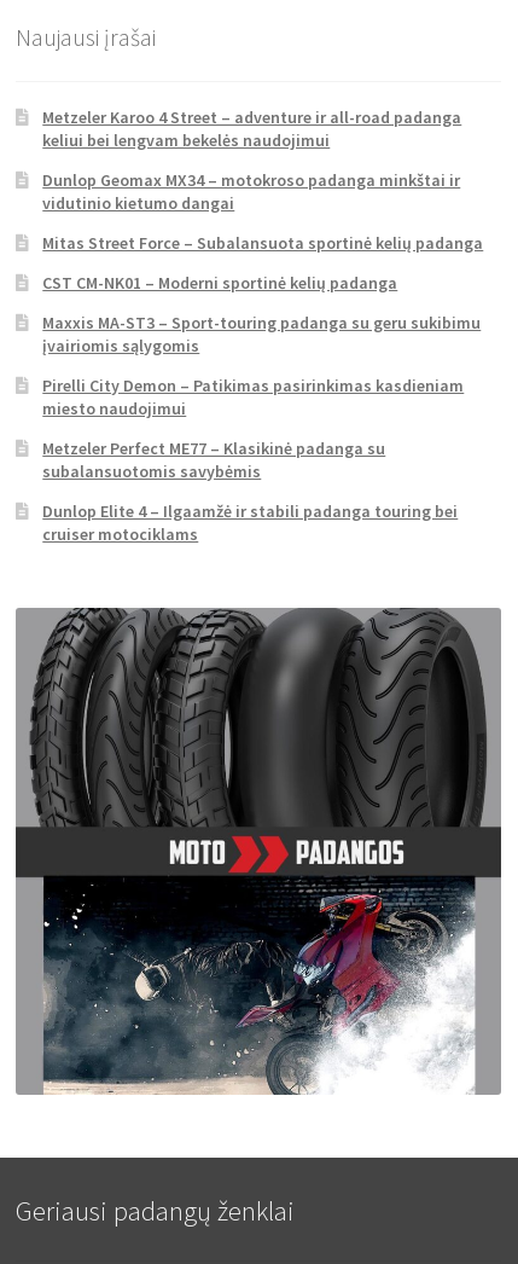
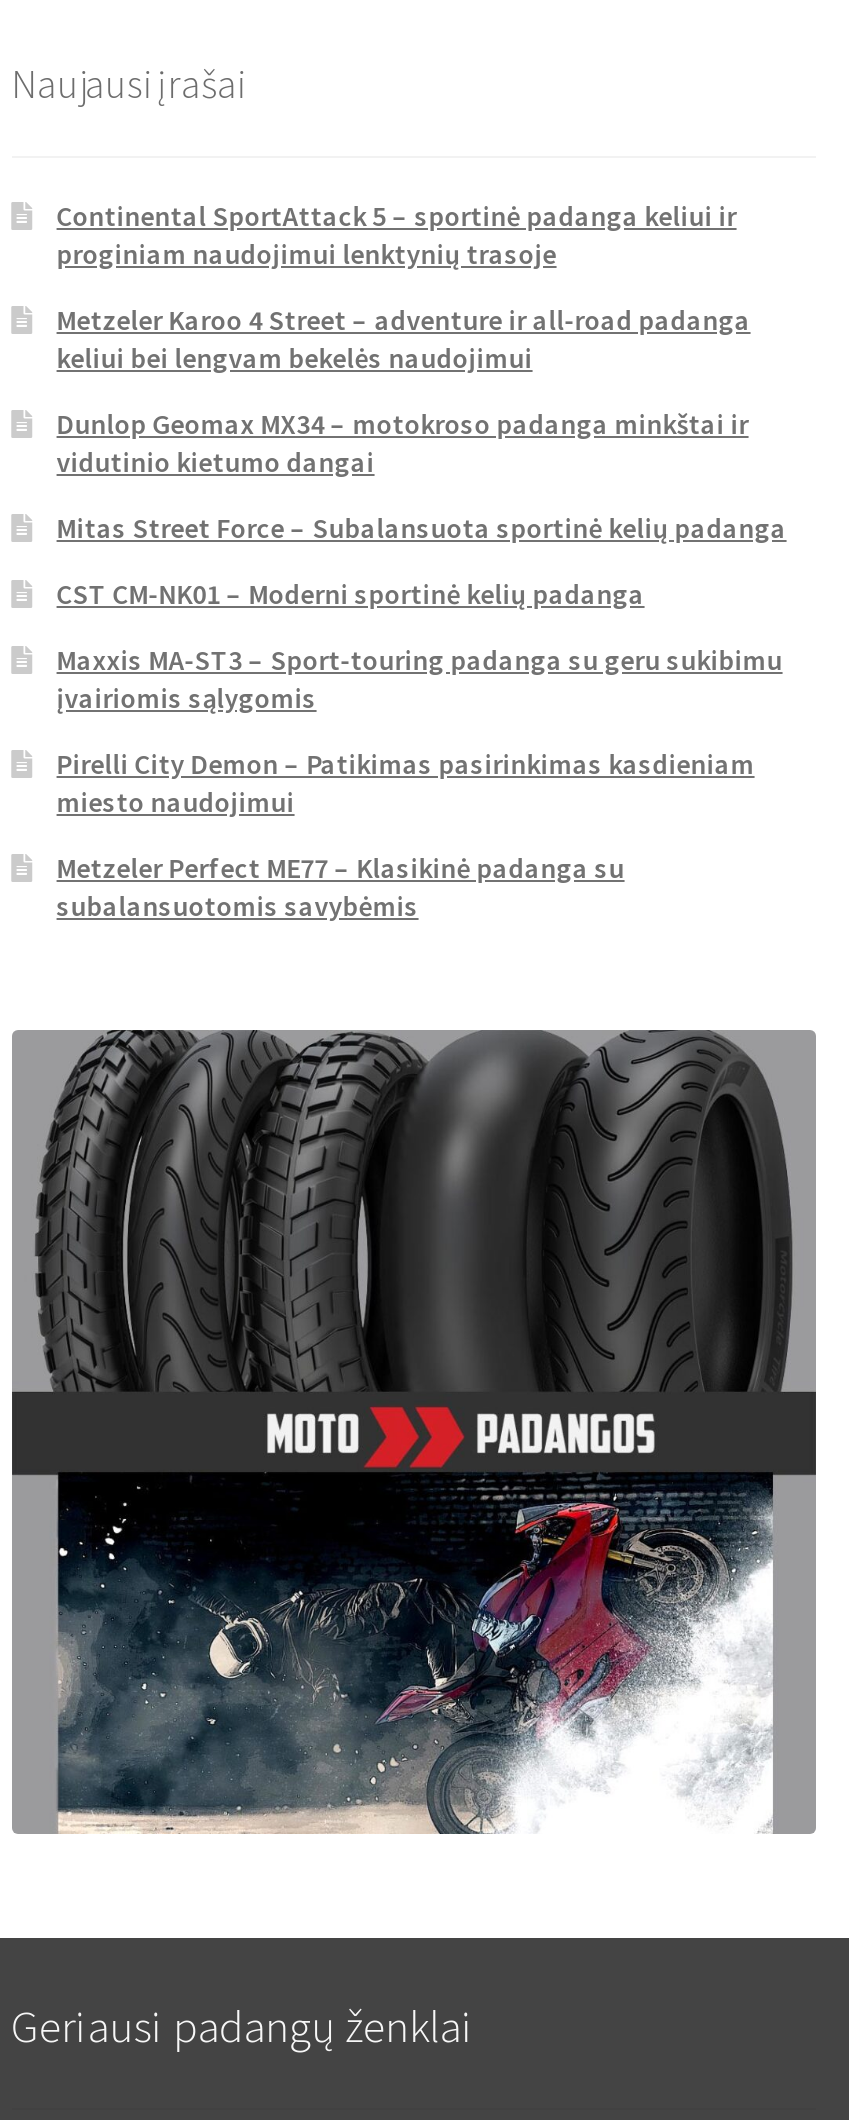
+ Continental SportAttack 5 – sportinė padanga keliui ir
+ proginiam naudojimui lenktynių trasoje

moved down: Metzeler Karoo 4 Street – adventure ir all-road padanga | keliui bei lengvam bekelės naudojimui | Dunlop Geomax MX34 – motokroso padanga minkštai ir | ... | Metzeler Perfect ME77 – Klasikinė padanga su | subalansuotomis savybėmis

- Dunlop Elite 4 – Ilgaamžė ir stabili padanga touring bei
- cruiser motociklams
